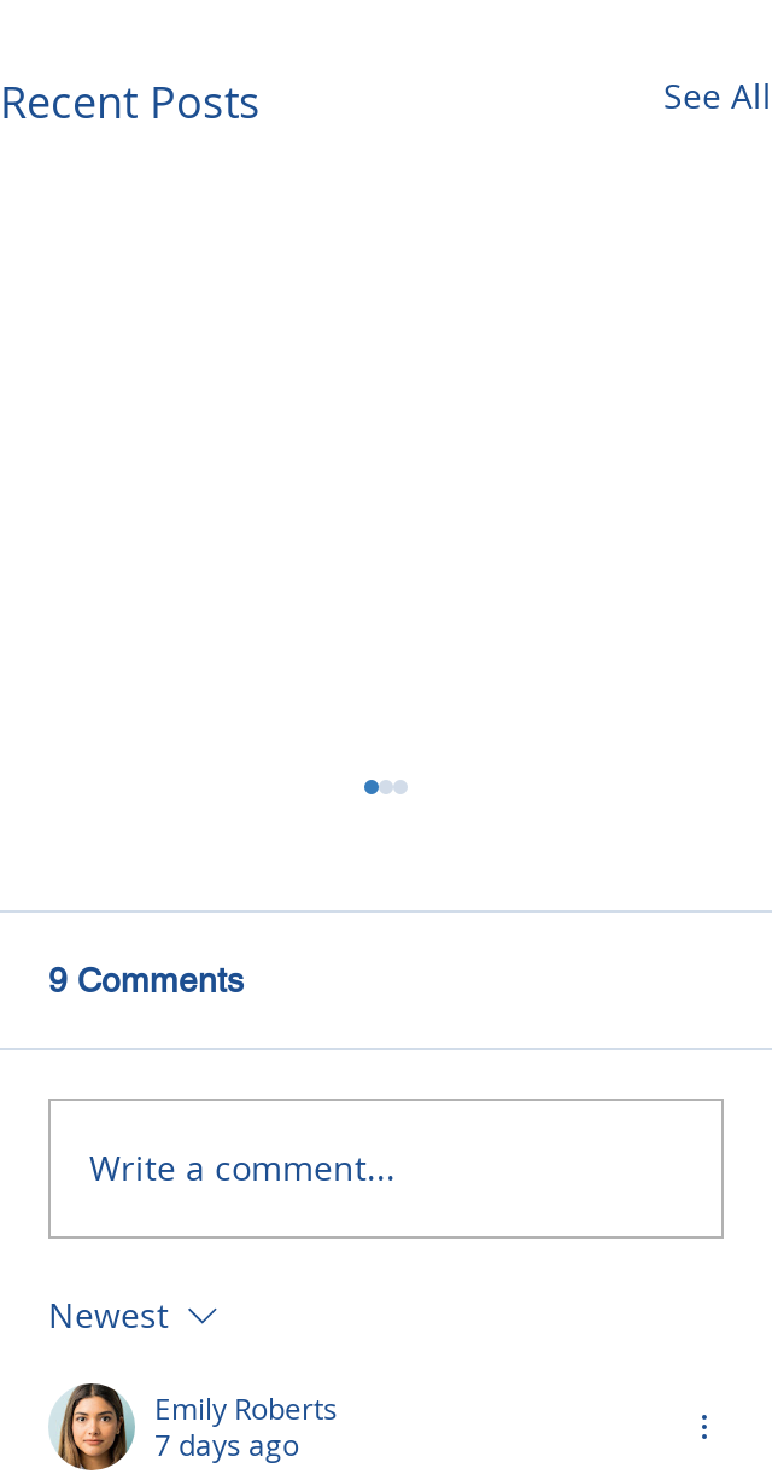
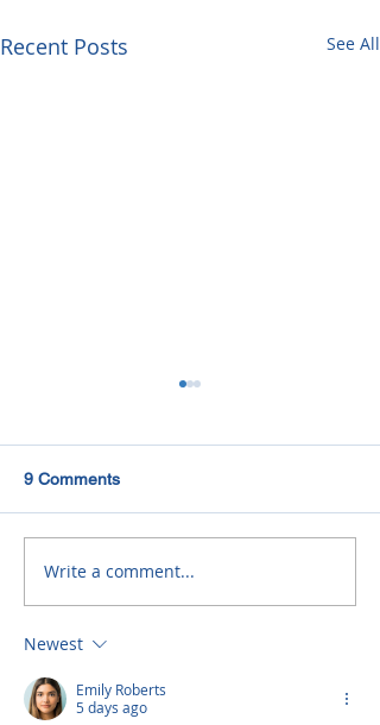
- 7 days ago
+ 5 days ago
